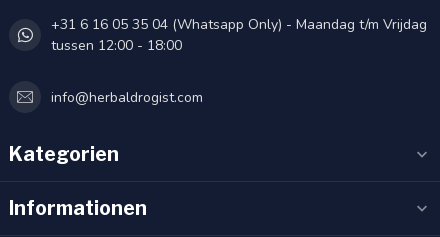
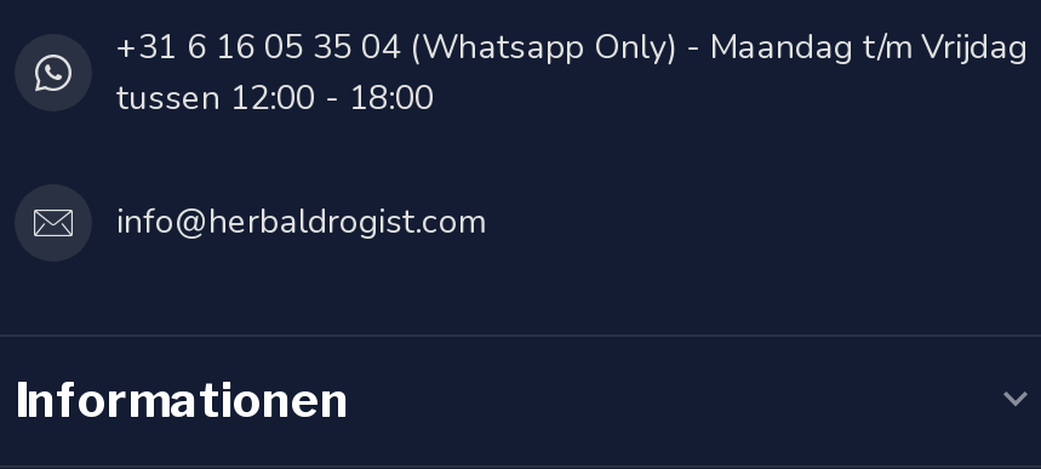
- Kategorien
